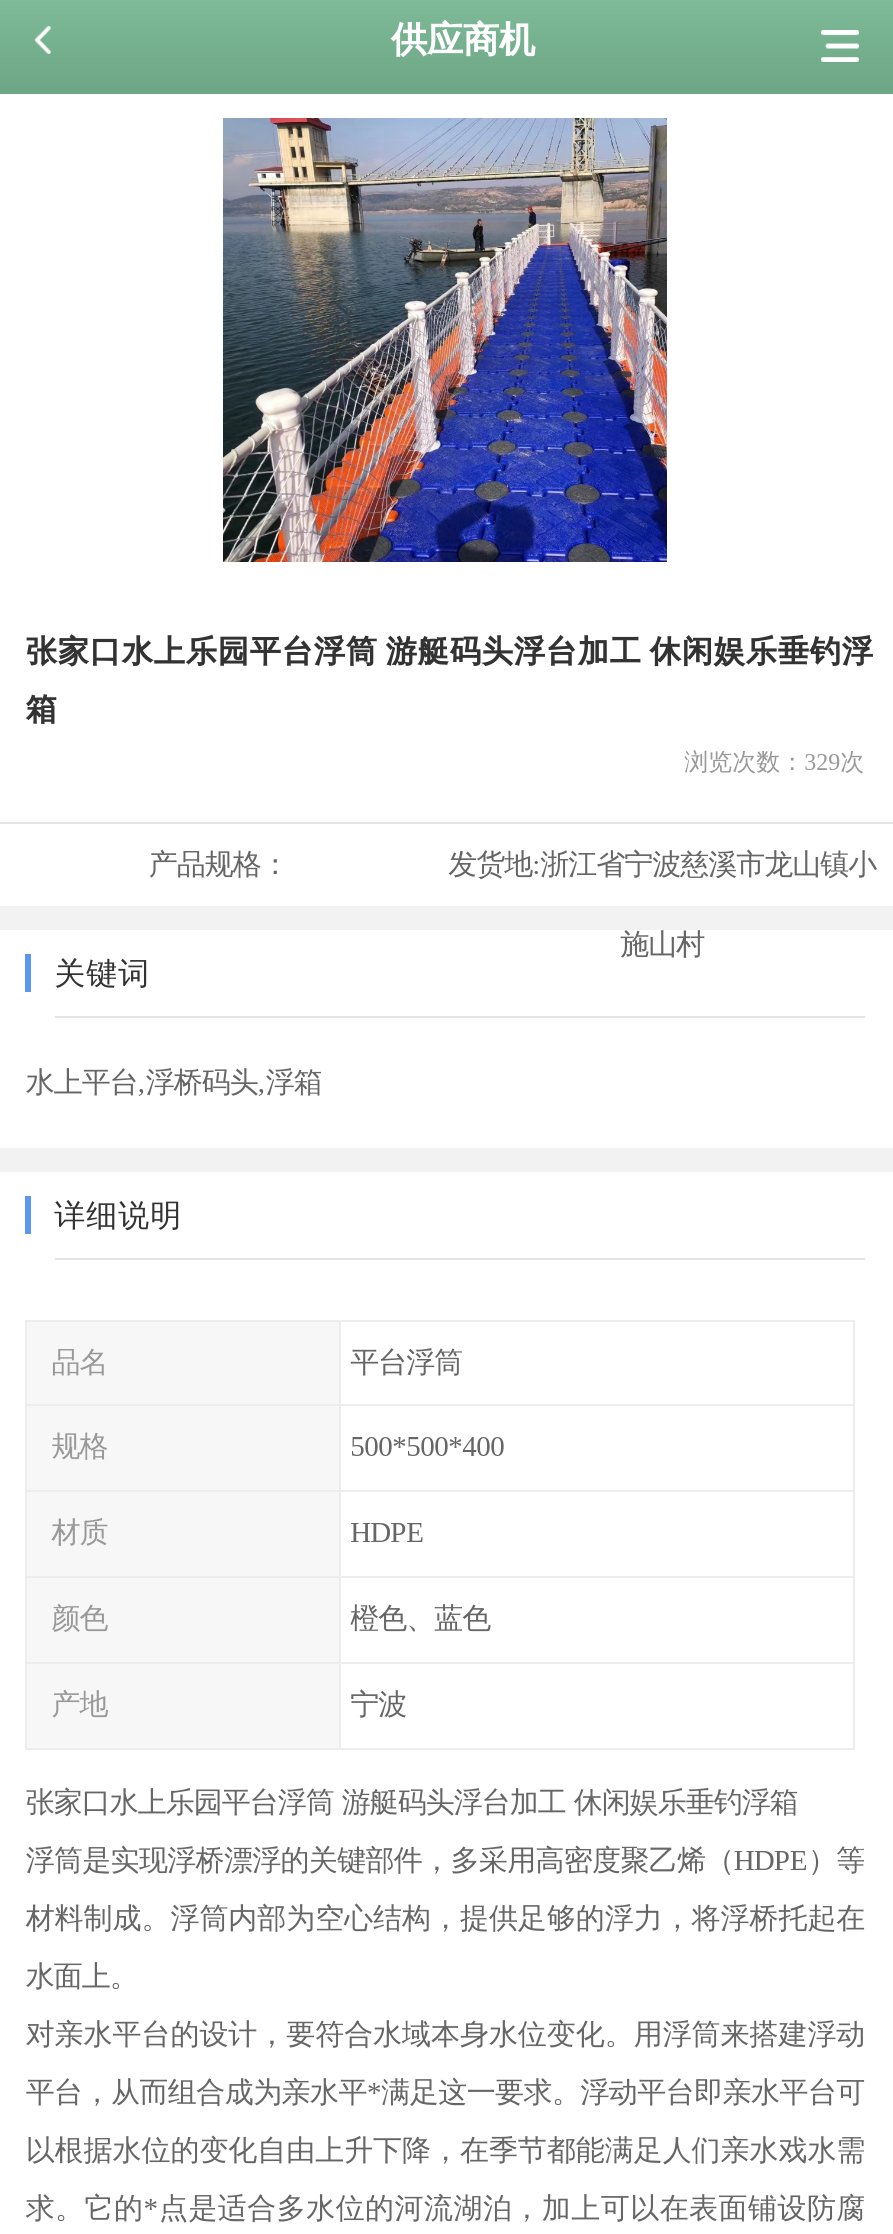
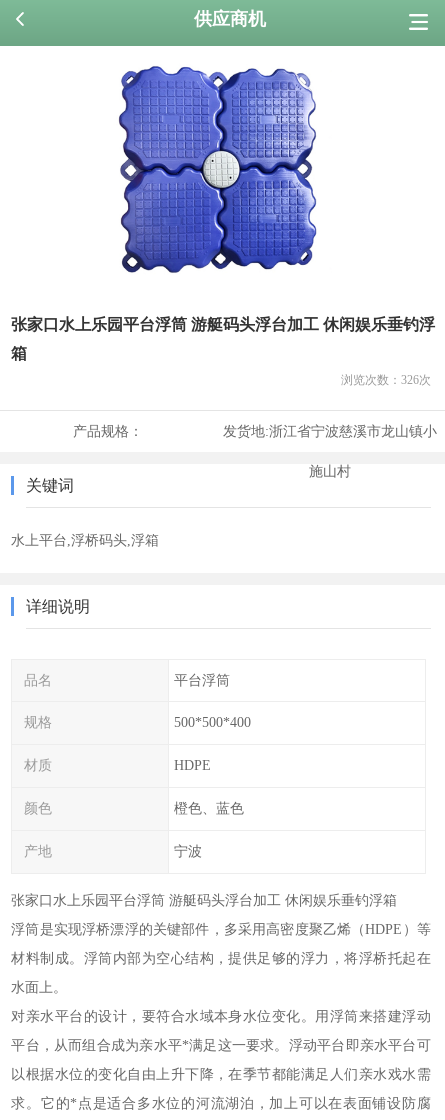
- [image]
+ [image]

- 浏览次数：329次
+ 浏览次数：326次
